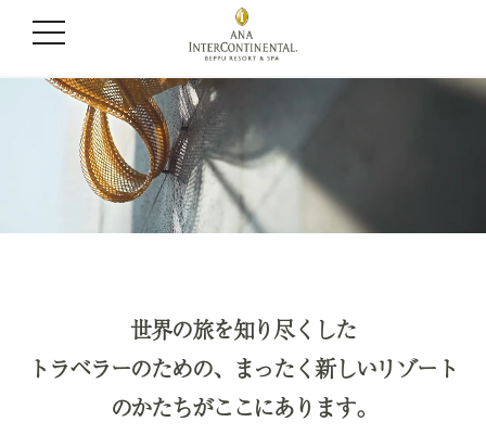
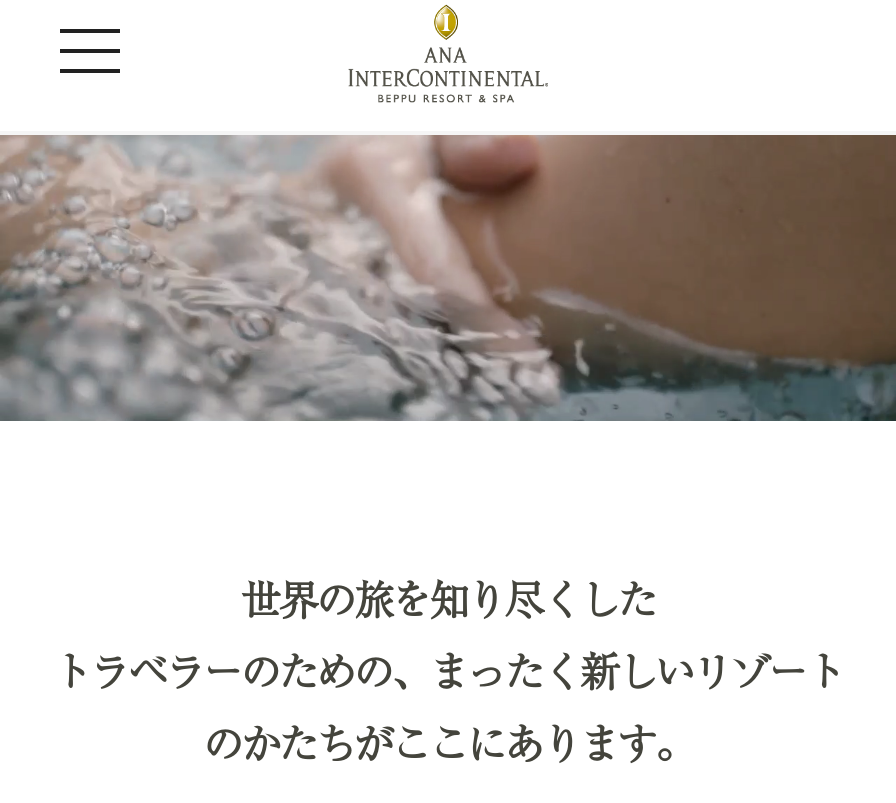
- [image]
+ [image]
